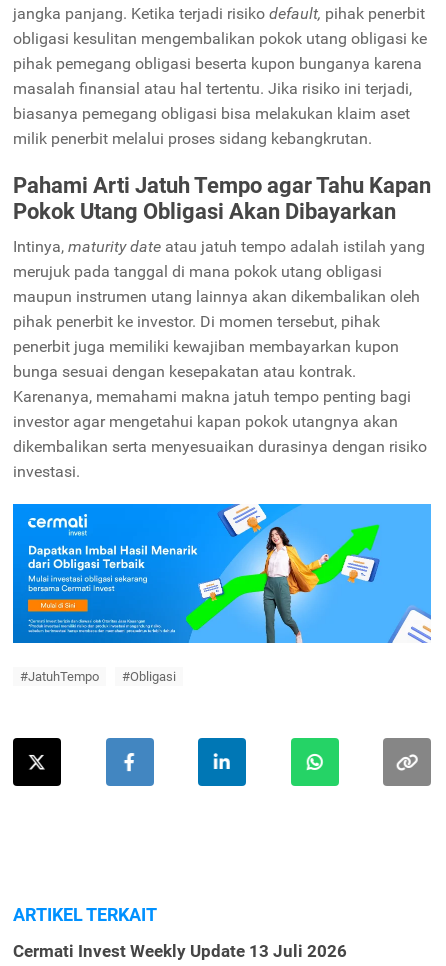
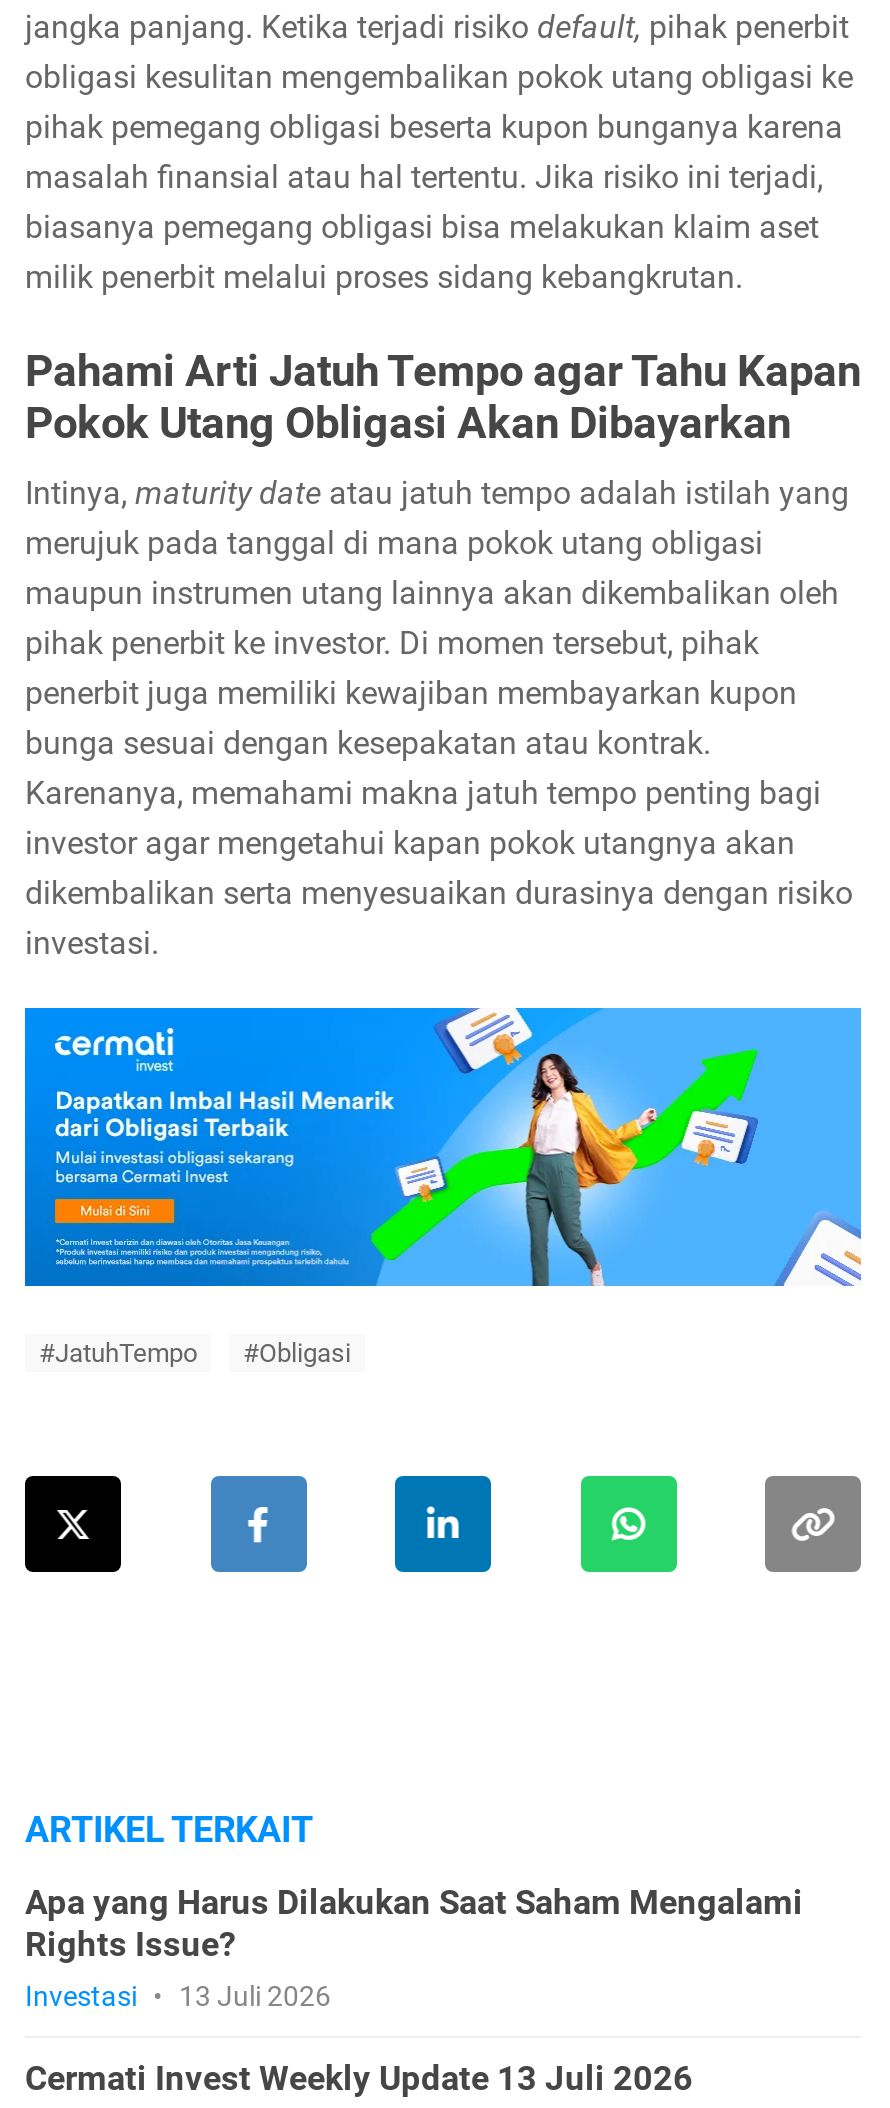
+ Apa yang Harus Dilakukan Saat Saham Mengalami
+ Rights Issue?
+ Investasi • 13 Juli 2026
